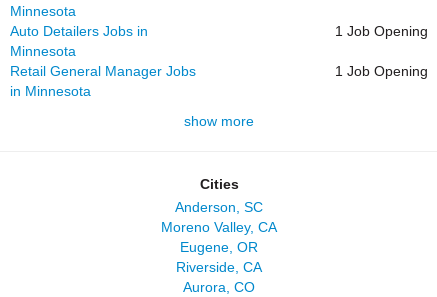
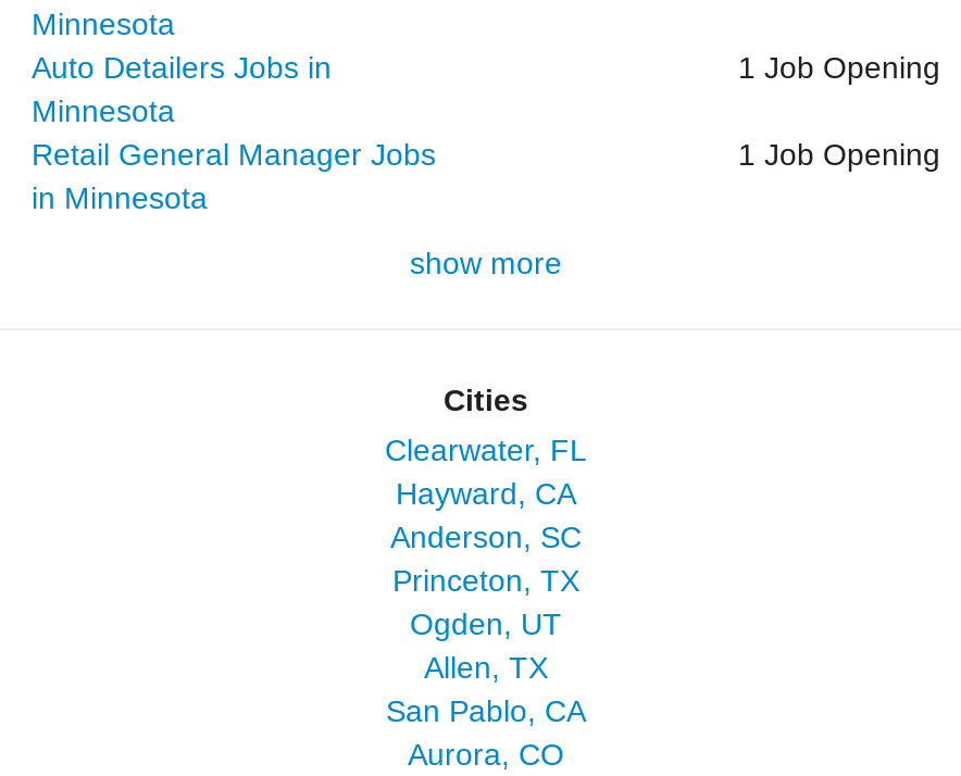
+ Clearwater, FL
+ Hayward, CA

- Moreno Valley, CA
- Eugene, OR
- Riverside, CA
+ Princeton, TX
+ Ogden, UT
+ Allen, TX
+ San Pablo, CA
